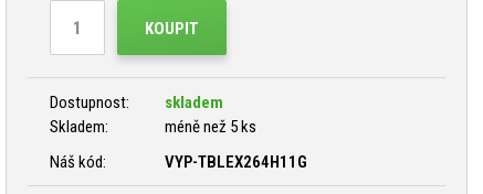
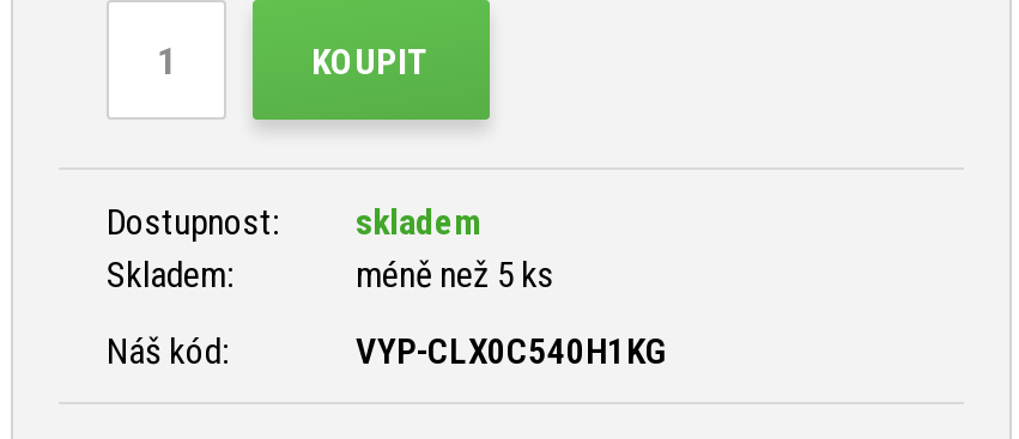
- VYP-TBLEX264H11G
+ VYP-CLX0C540H1KG
